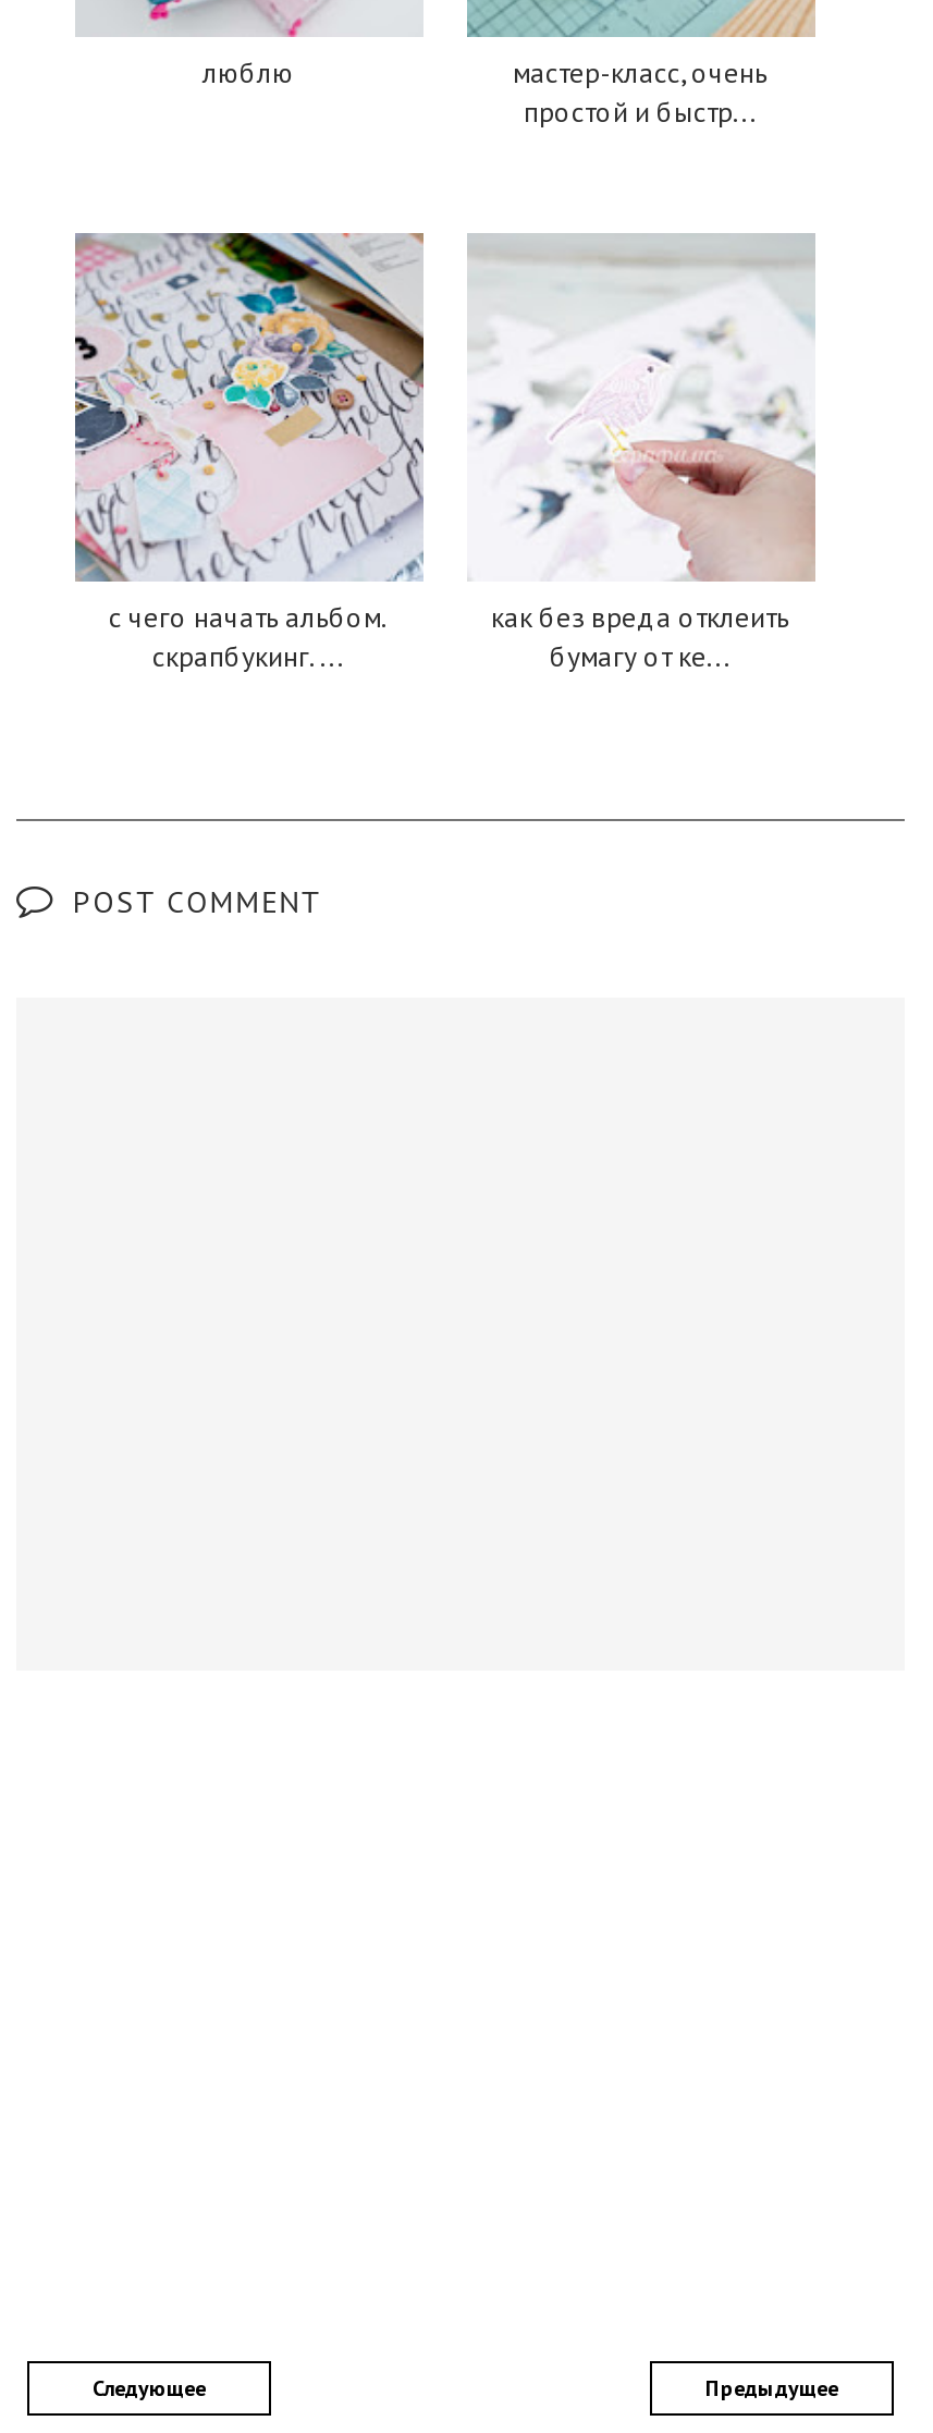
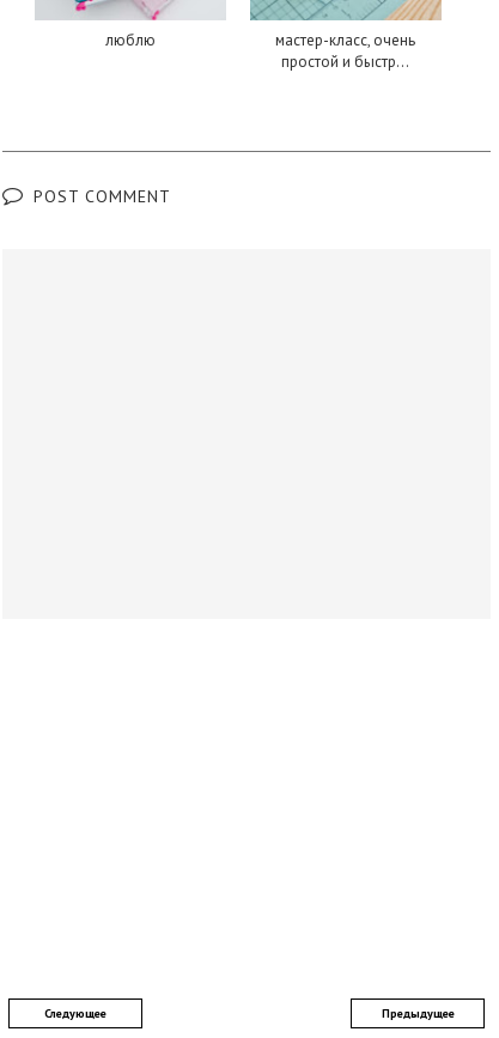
- [image]
- с чего начать альбом.
- скрапбукинг. ...

- [image]
- как без вреда отклеить
- бумагу от ке...
